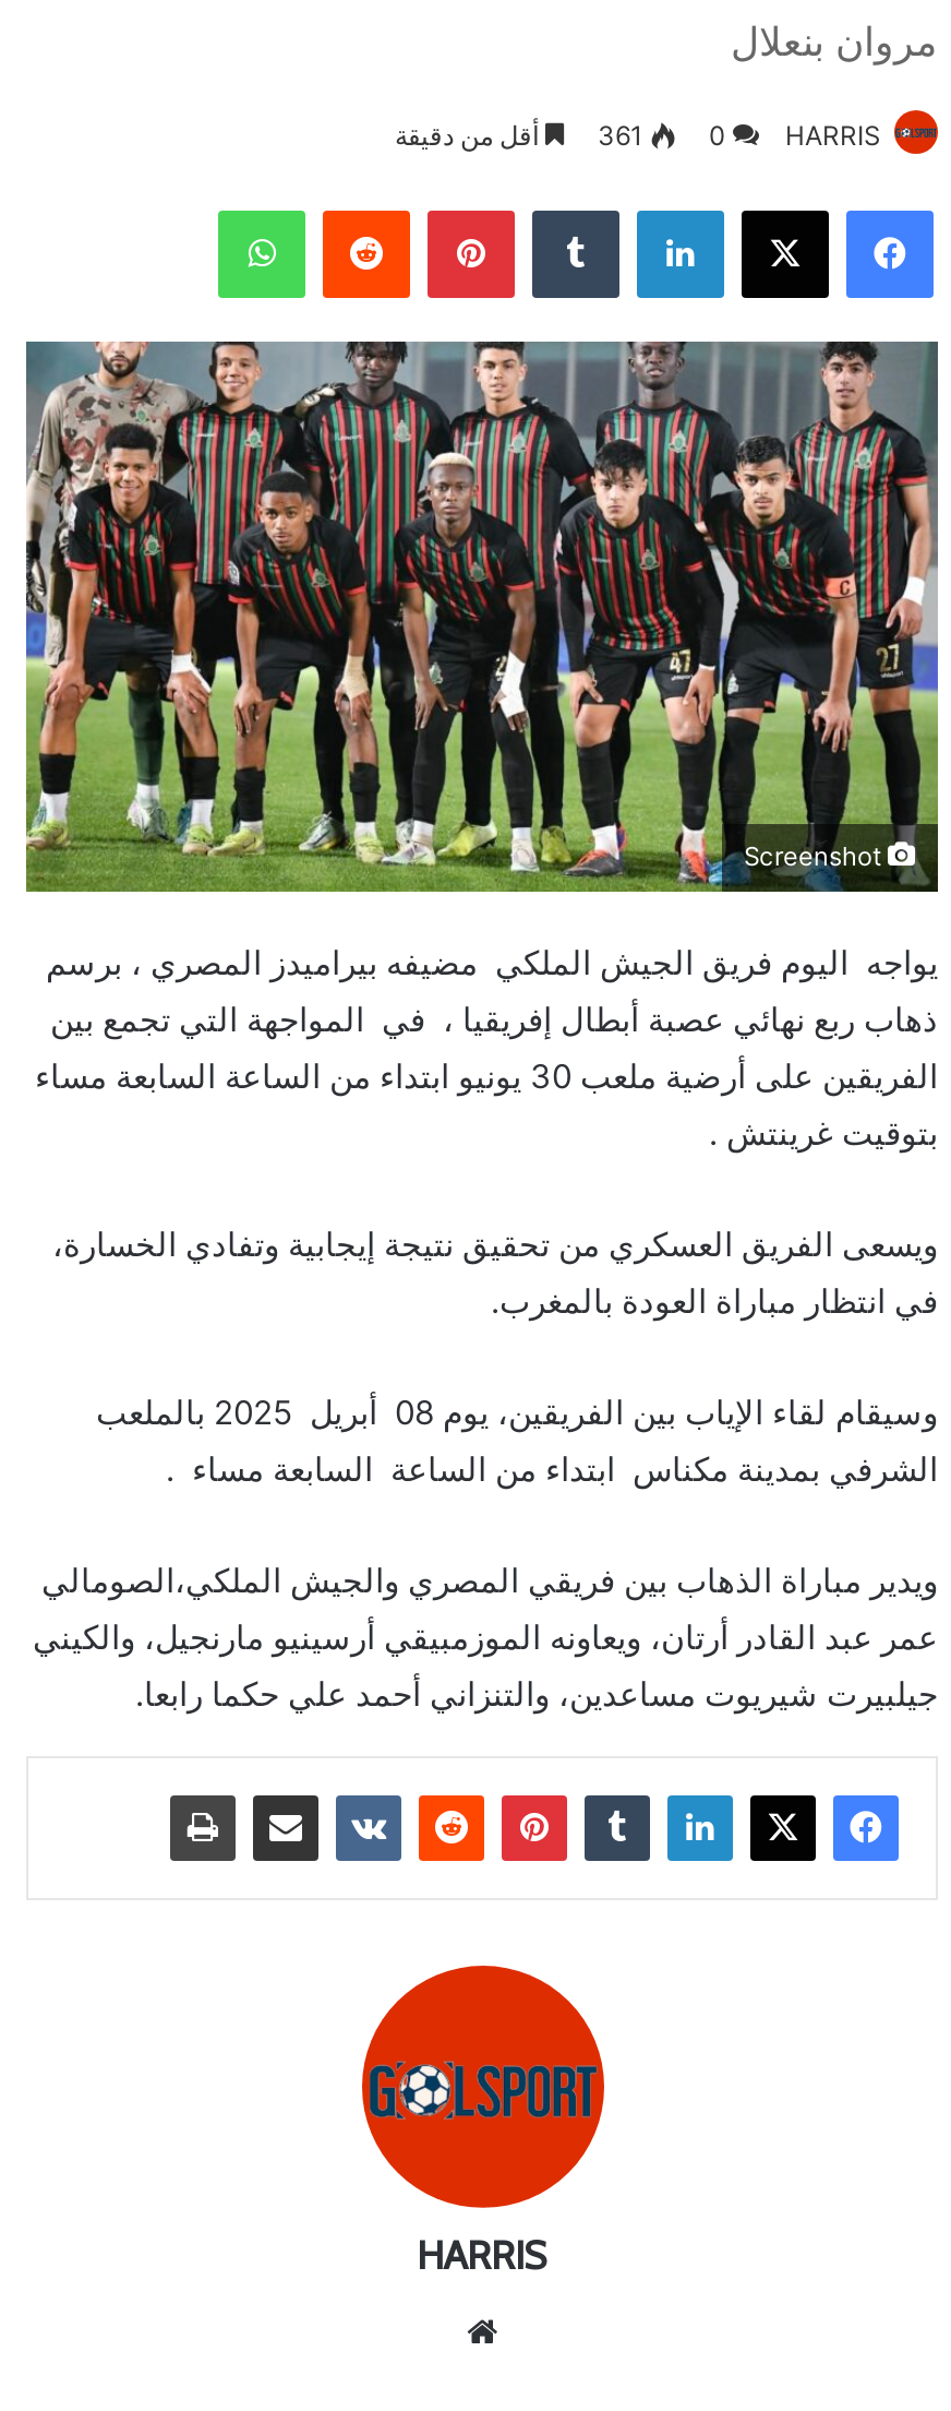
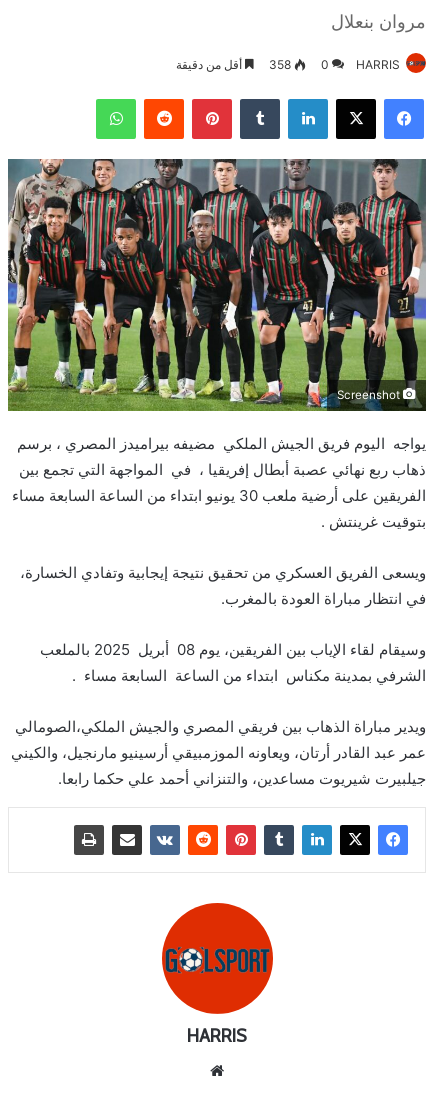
- 361
+ 358
